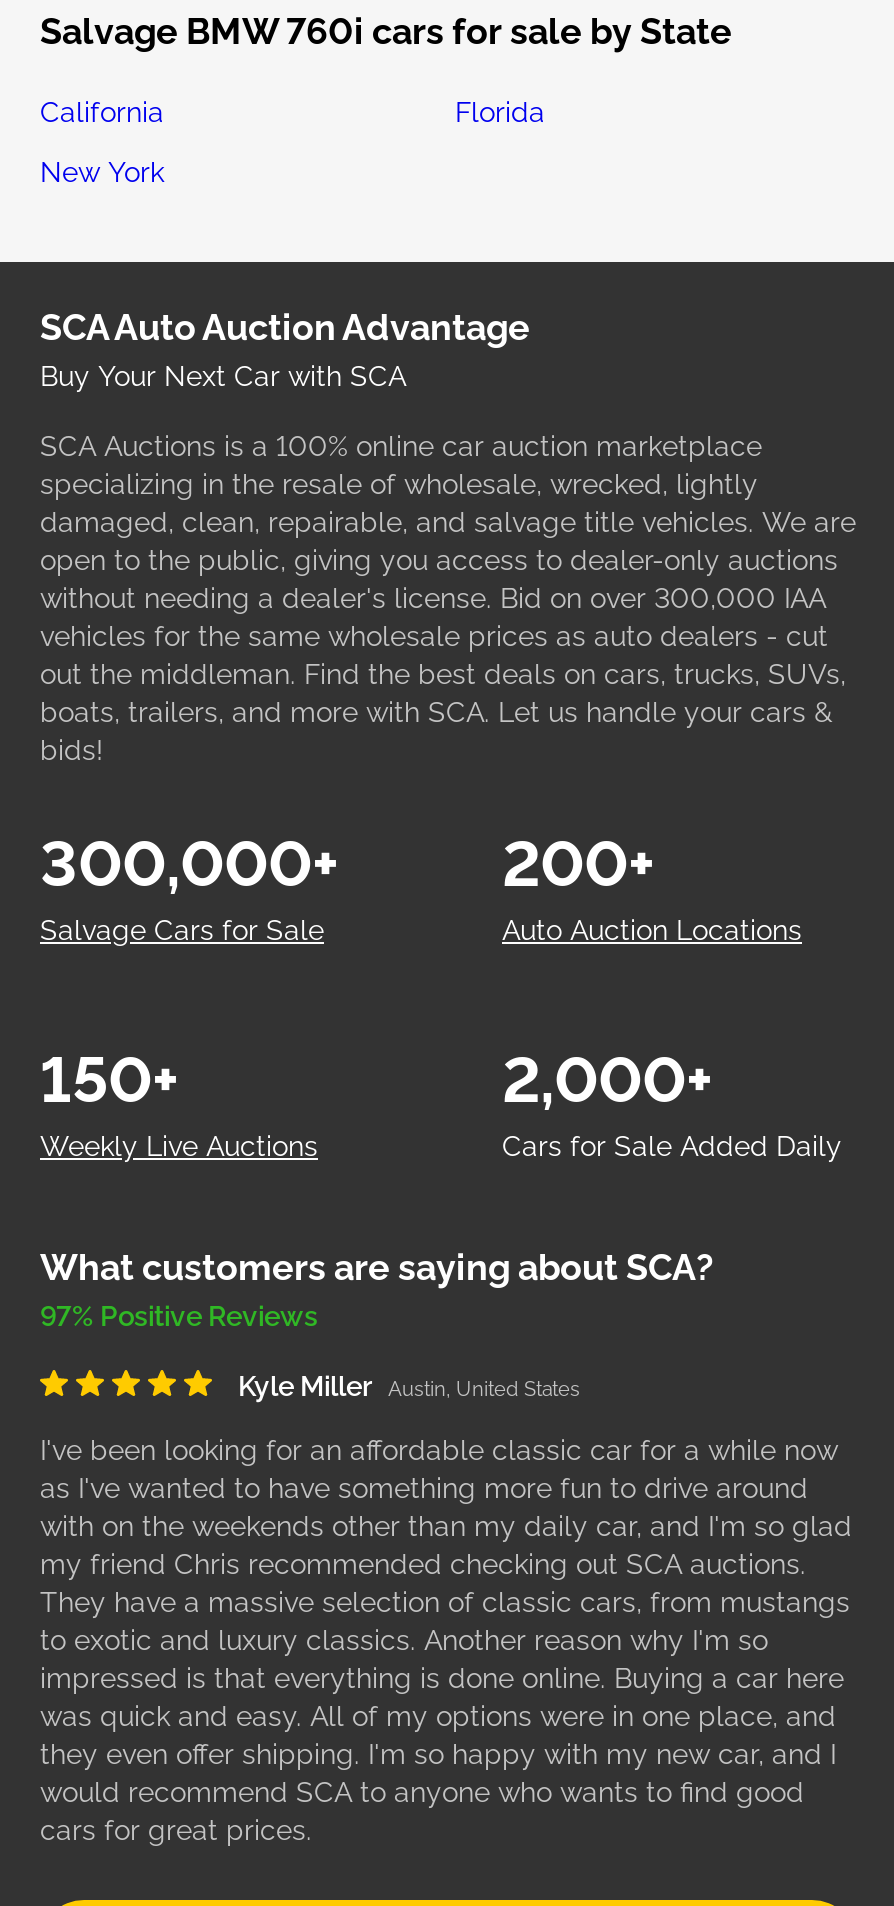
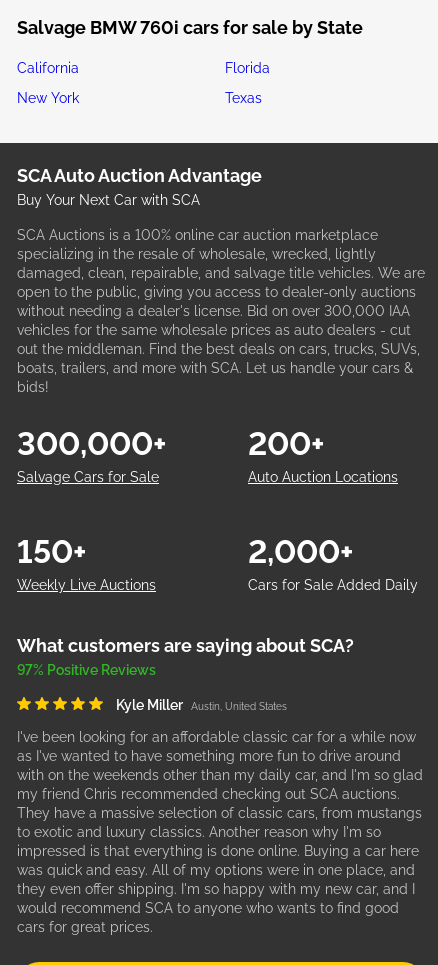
+ Texas
